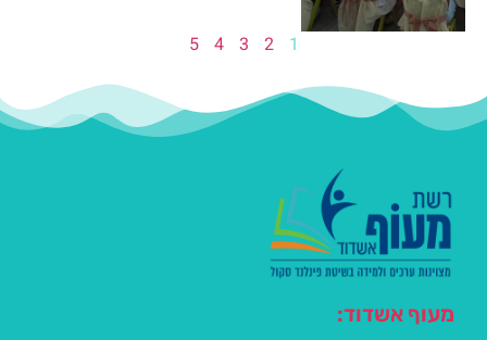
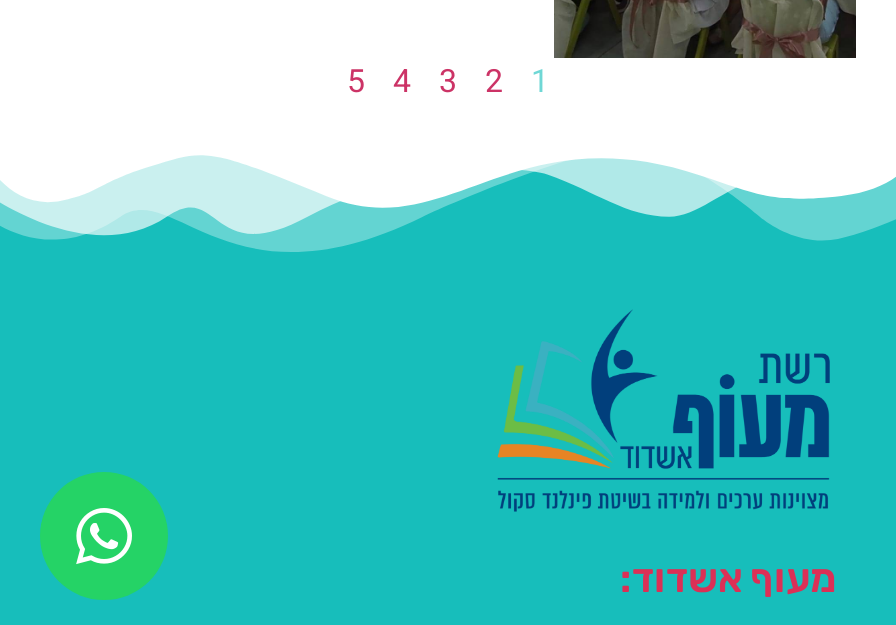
+ [image]
